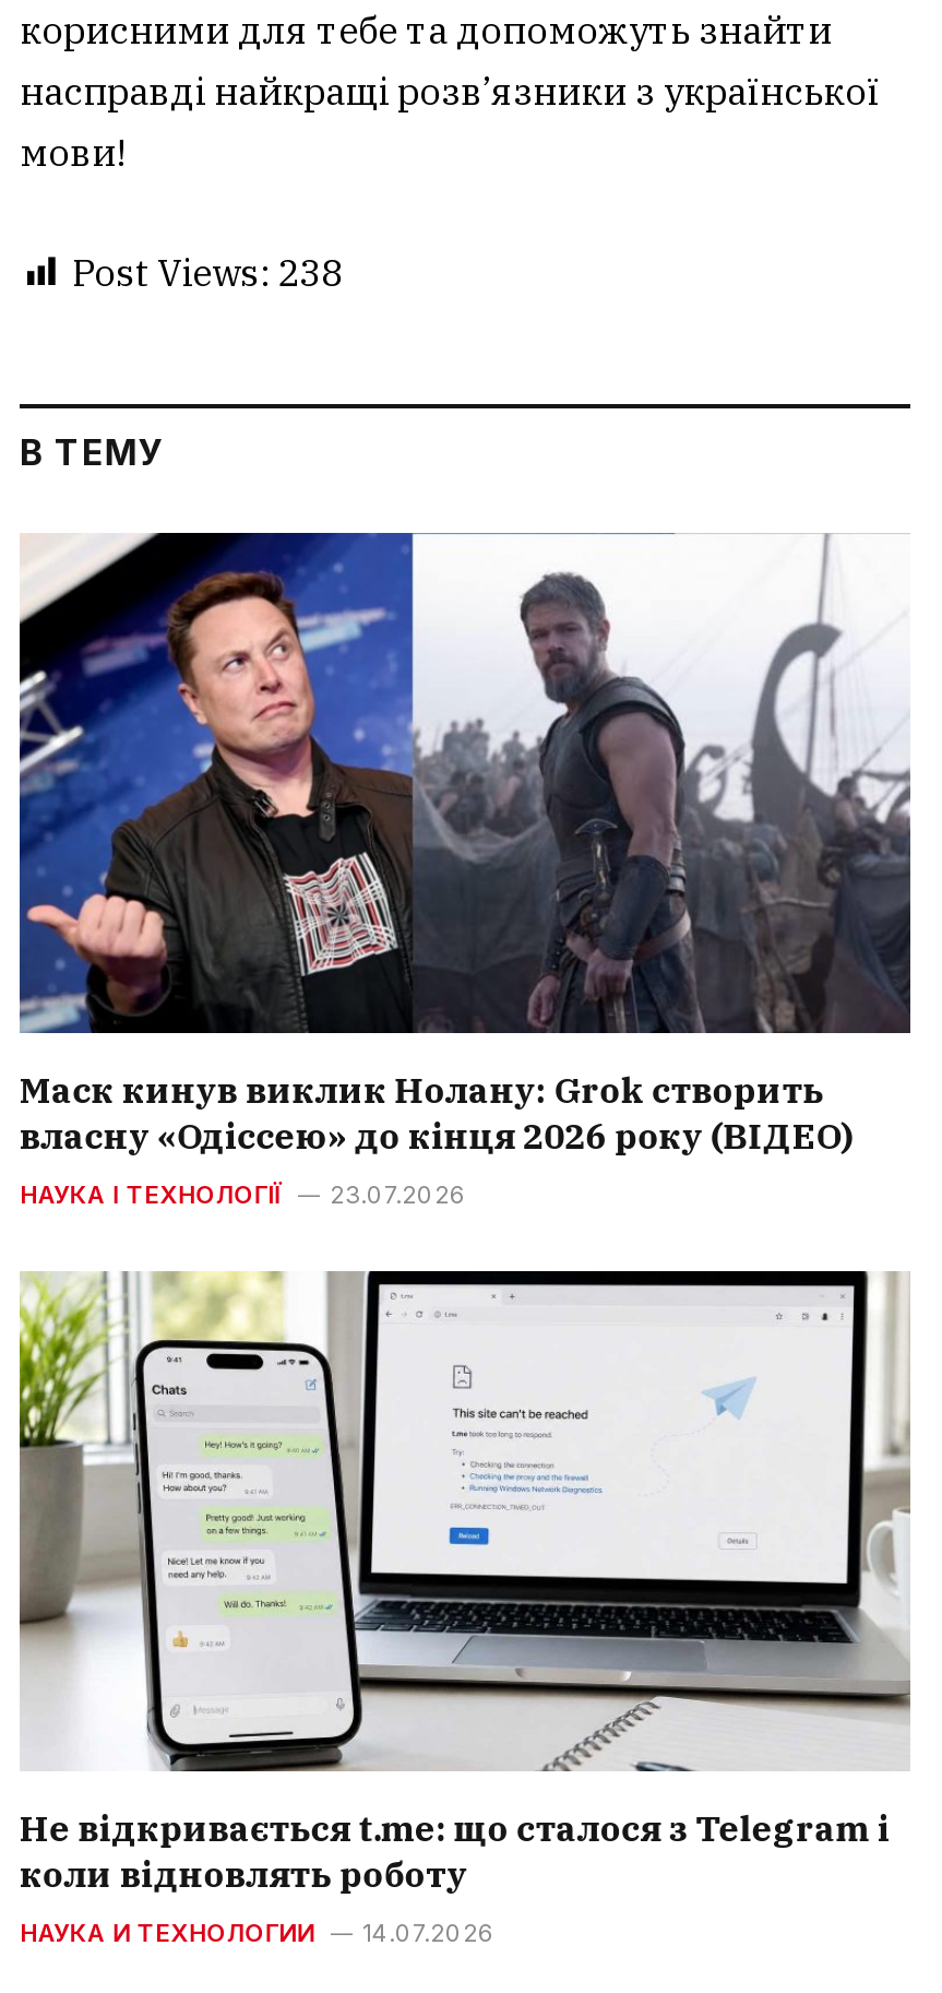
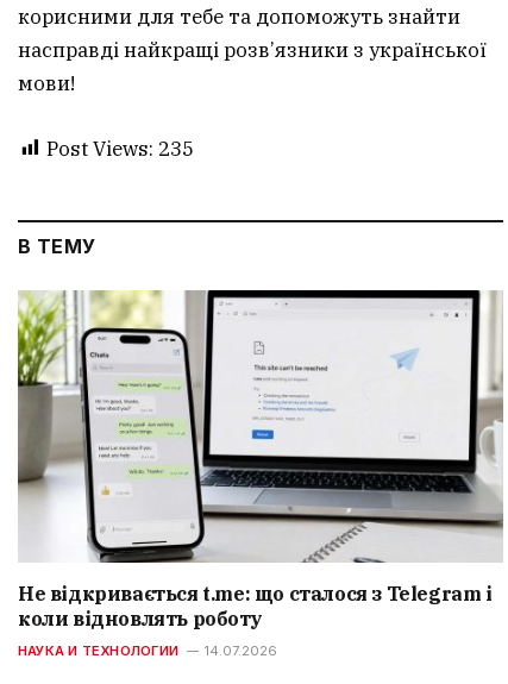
- Post Views: 238
+ Post Views: 235

- [image]
- Маск кинув виклик Нолану: Grok створить
- власну «Одіссею» до кінця 2026 року (ВІДЕО)
- НАУКА І ТЕХНОЛОГІЇ
- 23.07.2026
